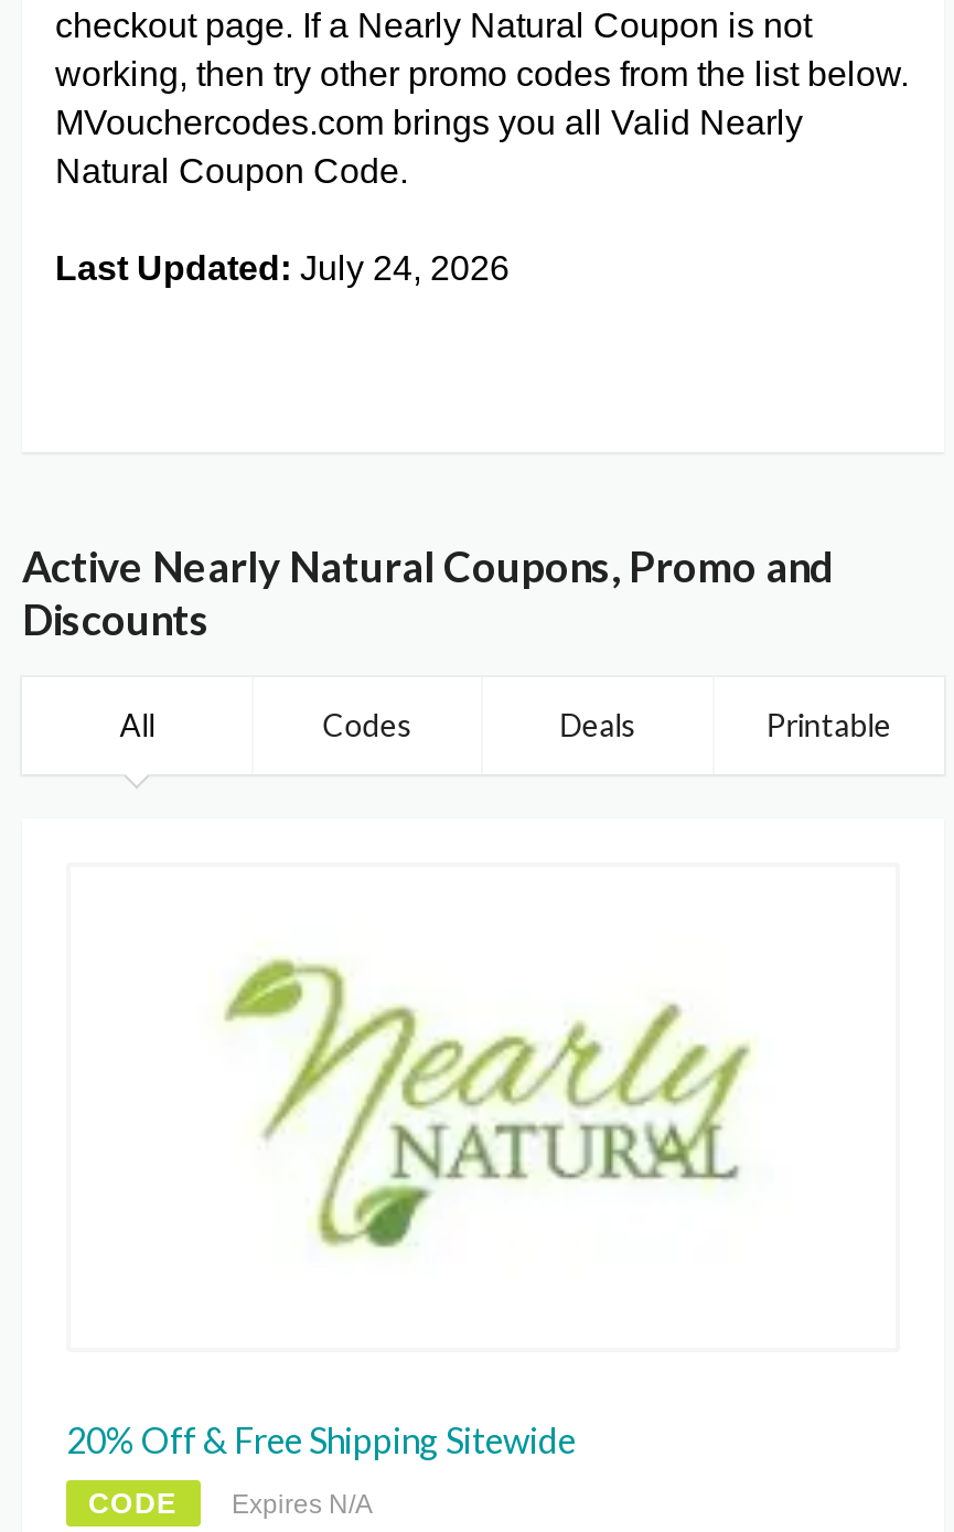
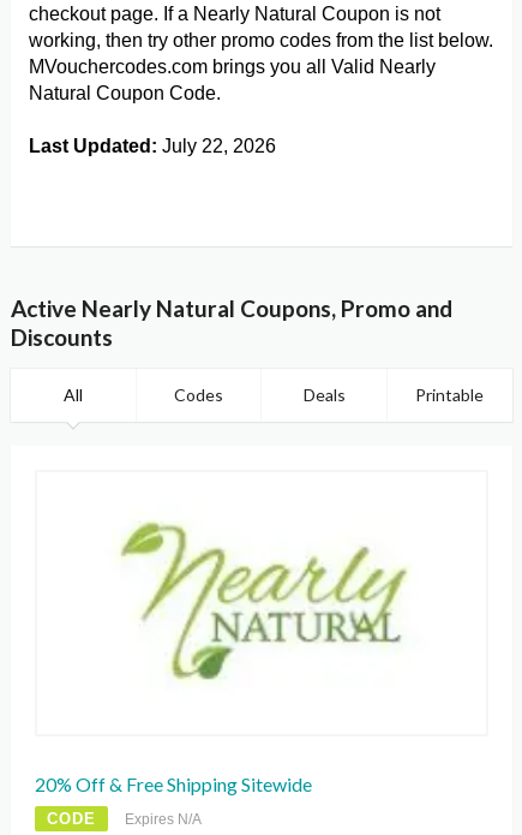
- Last Updated: July 24, 2026
+ Last Updated: July 22, 2026
